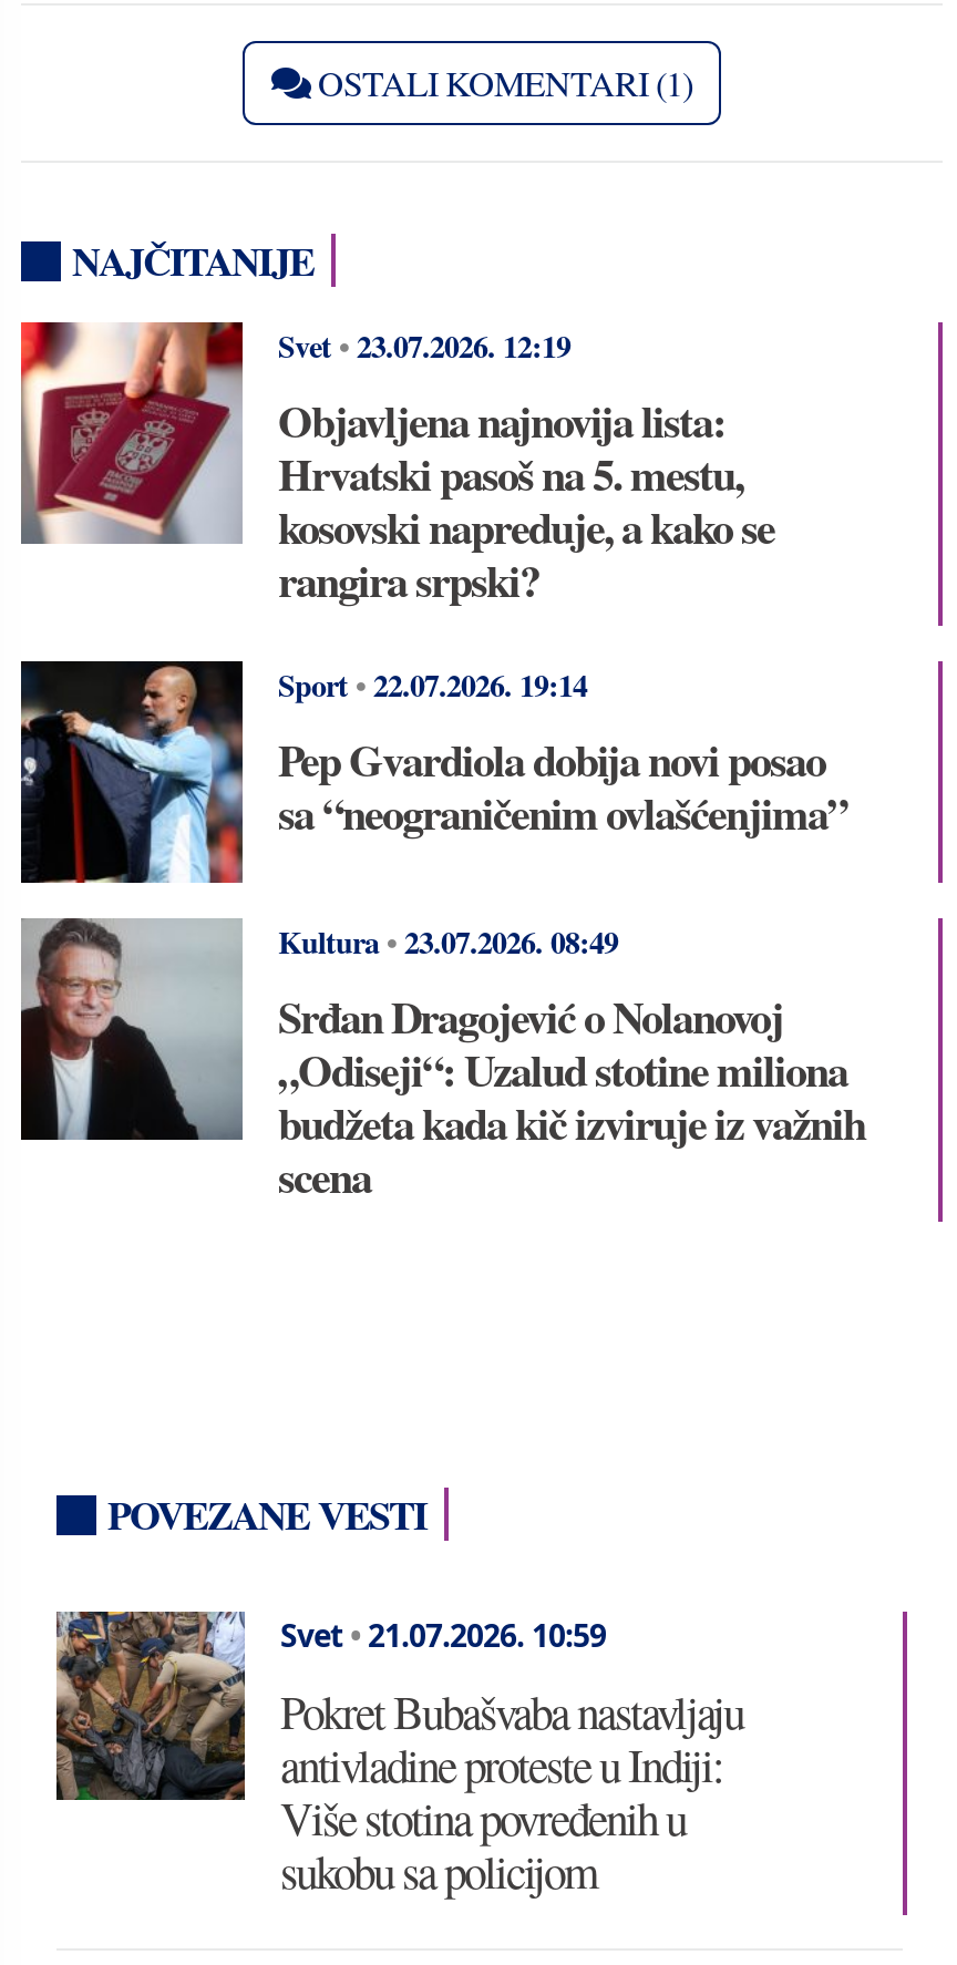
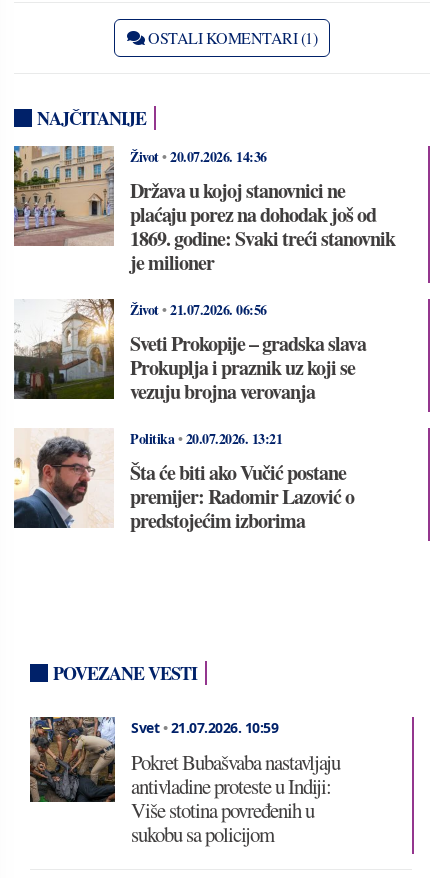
- [image]
- Svet •23.07.2026. 12:19
- Objavljena najnovija lista:
- Hrvatski pasoš na 5. mestu,
- kosovski napreduje, a kako se
- rangira srpski?
+ [image]
+ Život •20.07.2026. 14:36
+ Država u kojoj stanovnici ne
+ plaćaju porez na dohodak još od
+ 1869. godine: Svaki treći stanovnik
+ je milioner

- [image]
- Sport •22.07.2026. 19:14
- Pep Gvardiola dobija novi posao
- sa “neograničenim ovlašćenjima”
+ [image]
+ Život • 21.07.2026. 06:56
+ Sveti Prokopije – gradska slava
+ Prokuplja i praznik uz koji se
+ vezuju brojna verovanja

- [image]
- Kultura •23.07.2026. 08:49
- Srđan Dragojević o Nolanovoj
- „Odiseji“: Uzalud stotine miliona
- budžeta kada kič izviruje iz važnih
- scena
+ [image]
+ Politika • 20.07.2026. 13:21
+ Šta će biti ako Vučić postane
+ premijer: Radomir Lazović o
+ predstojećim izborima
